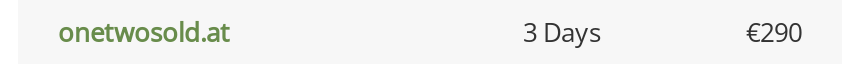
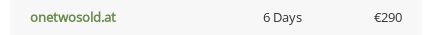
- 3 Days
+ 6 Days
